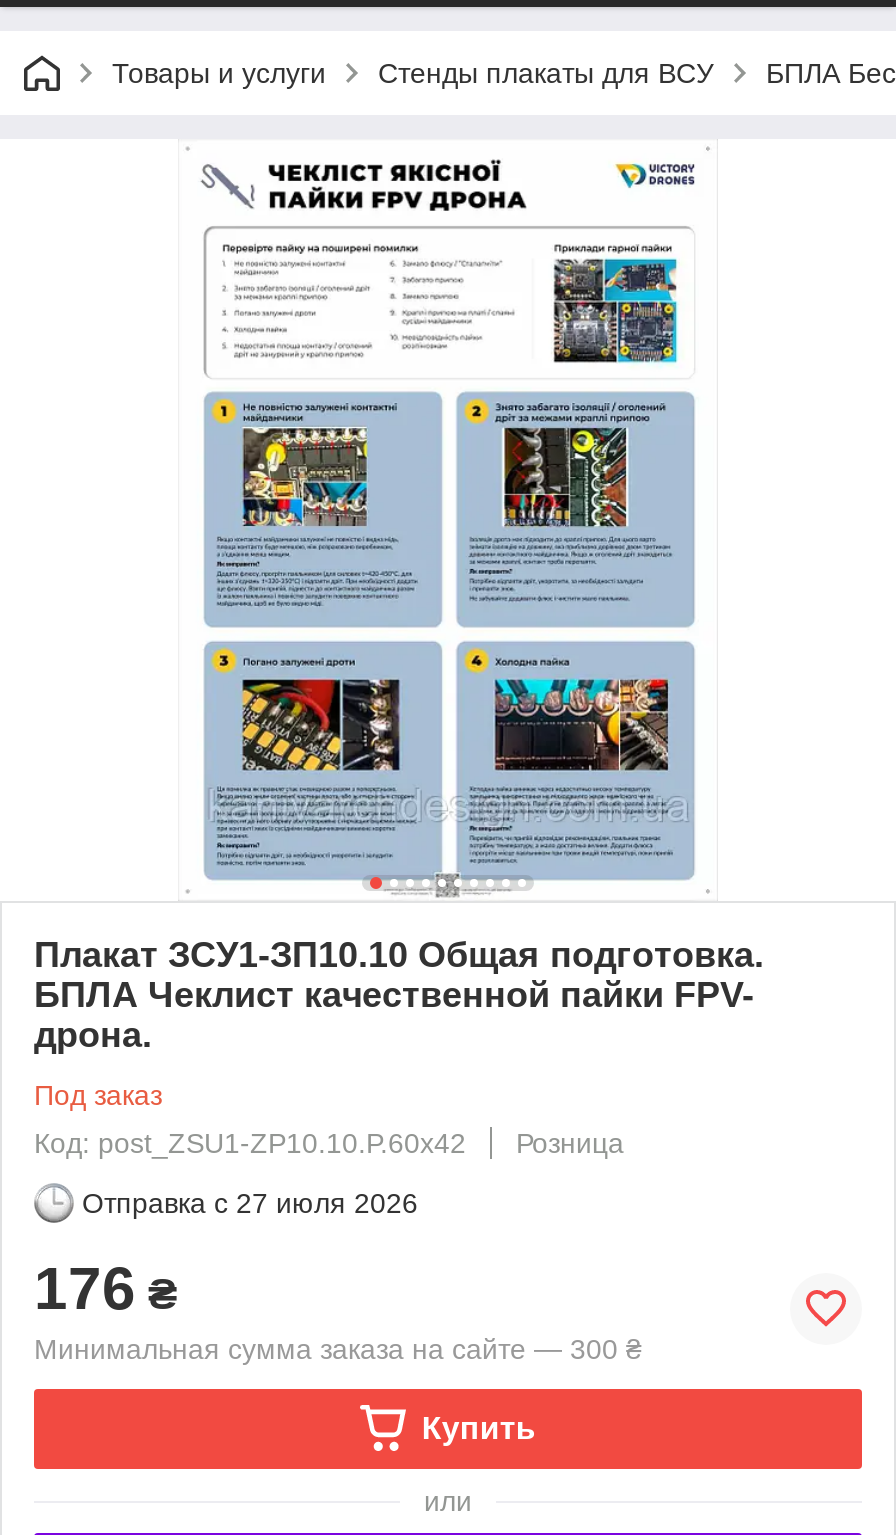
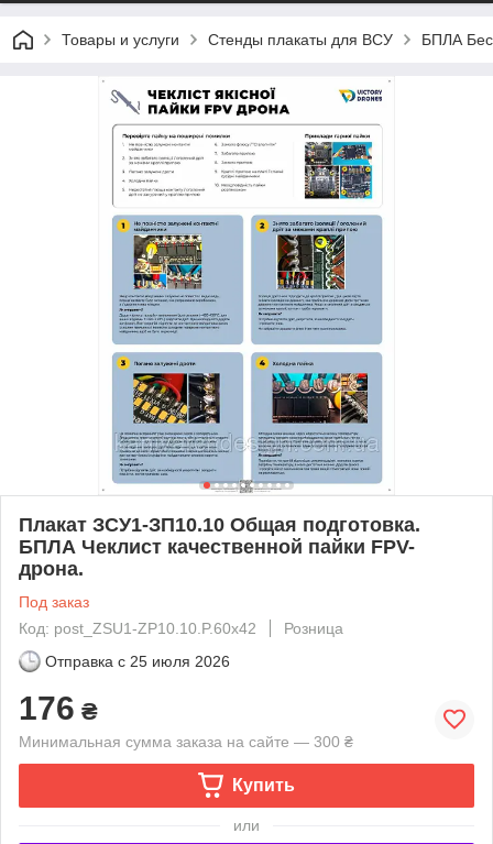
- Отправка с 27 июля 2026
+ Отправка с 25 июля 2026
